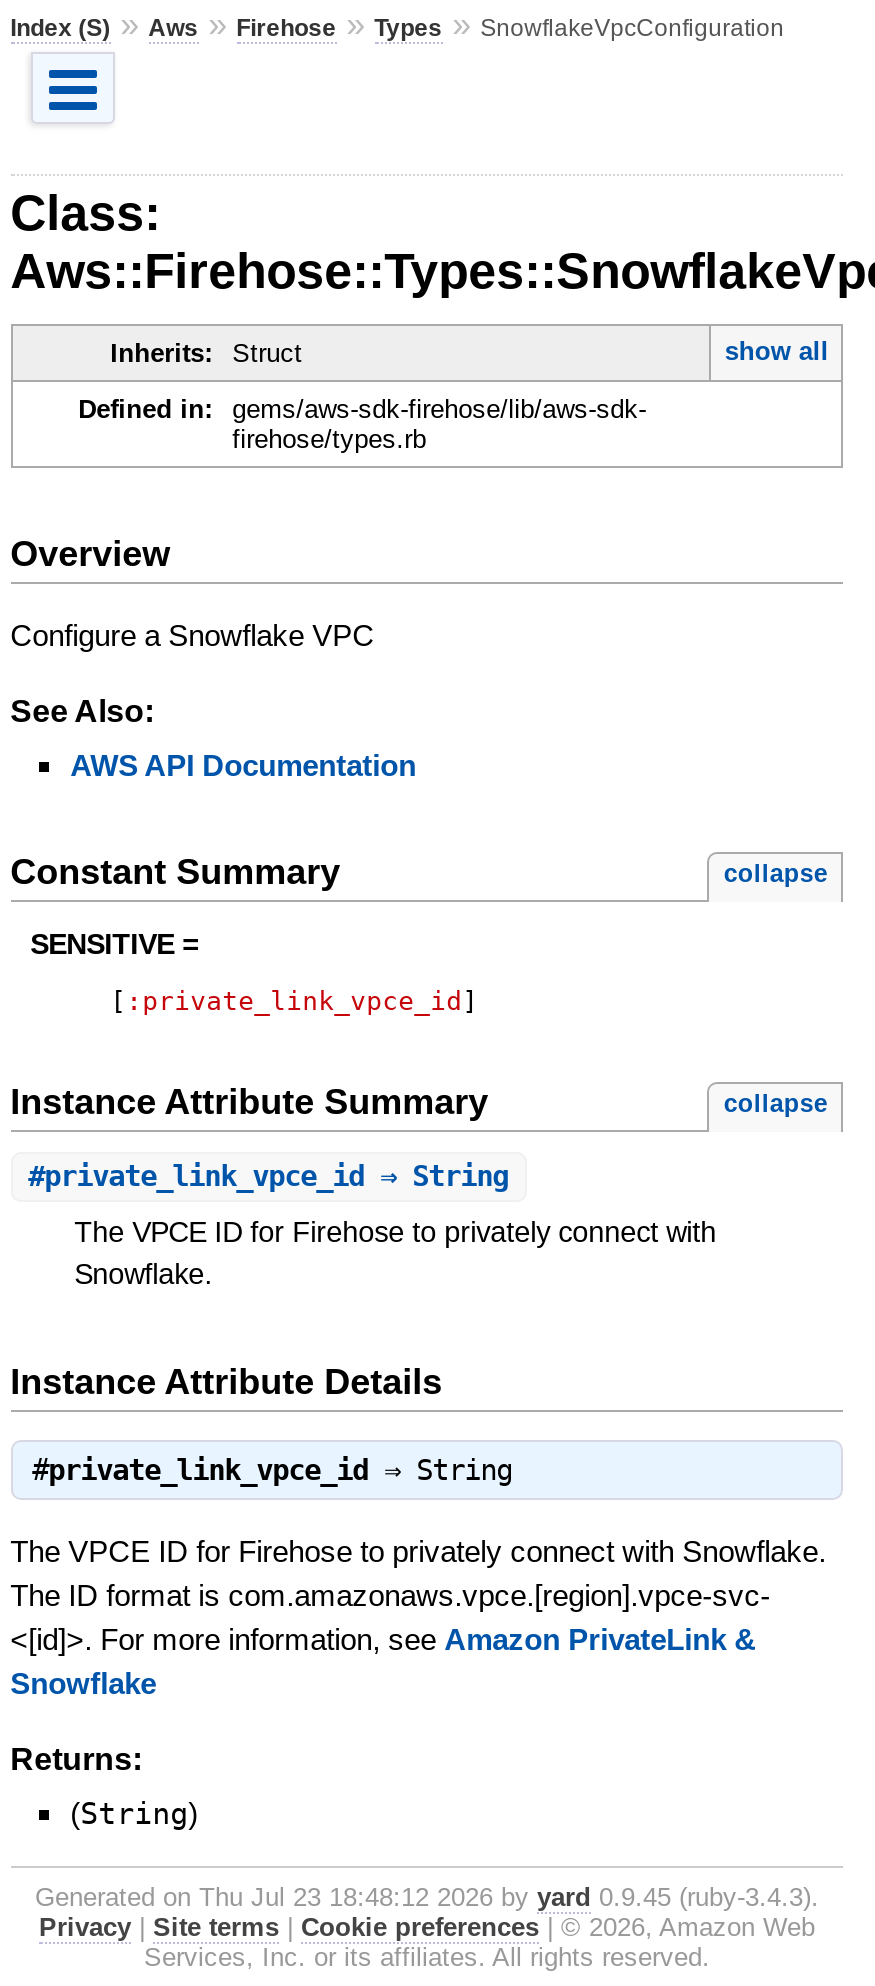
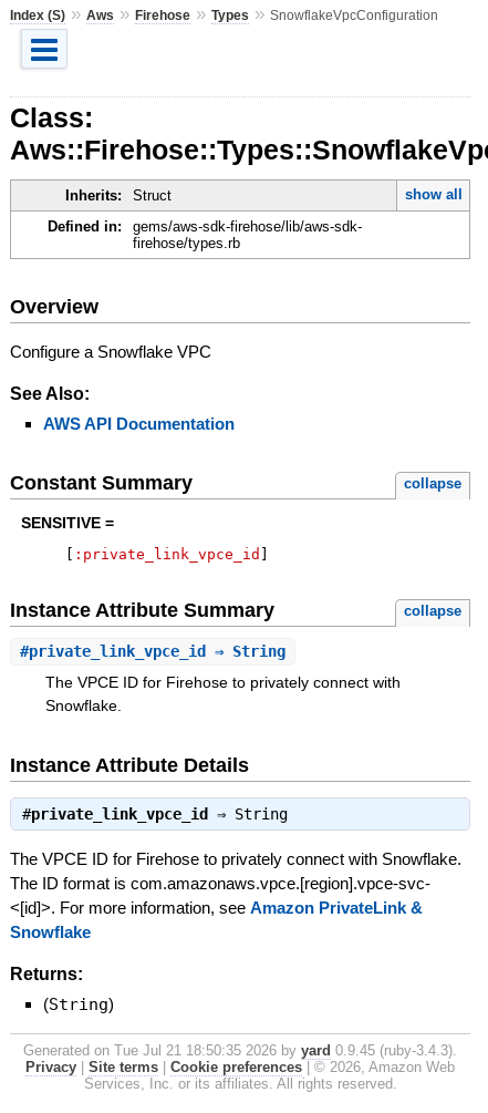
- Generated on Thu Jul 23 18:48:12 2026 by yard 0.9.45 (ruby-3.4.3).
+ Generated on Tue Jul 21 18:50:35 2026 by yard 0.9.45 (ruby-3.4.3).
